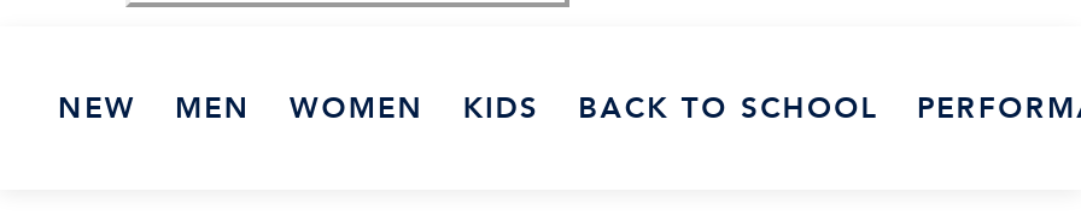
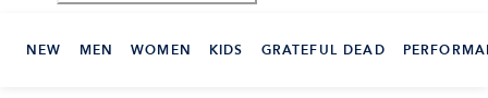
- BACK TO SCHOOL
+ GRATEFUL DEAD
